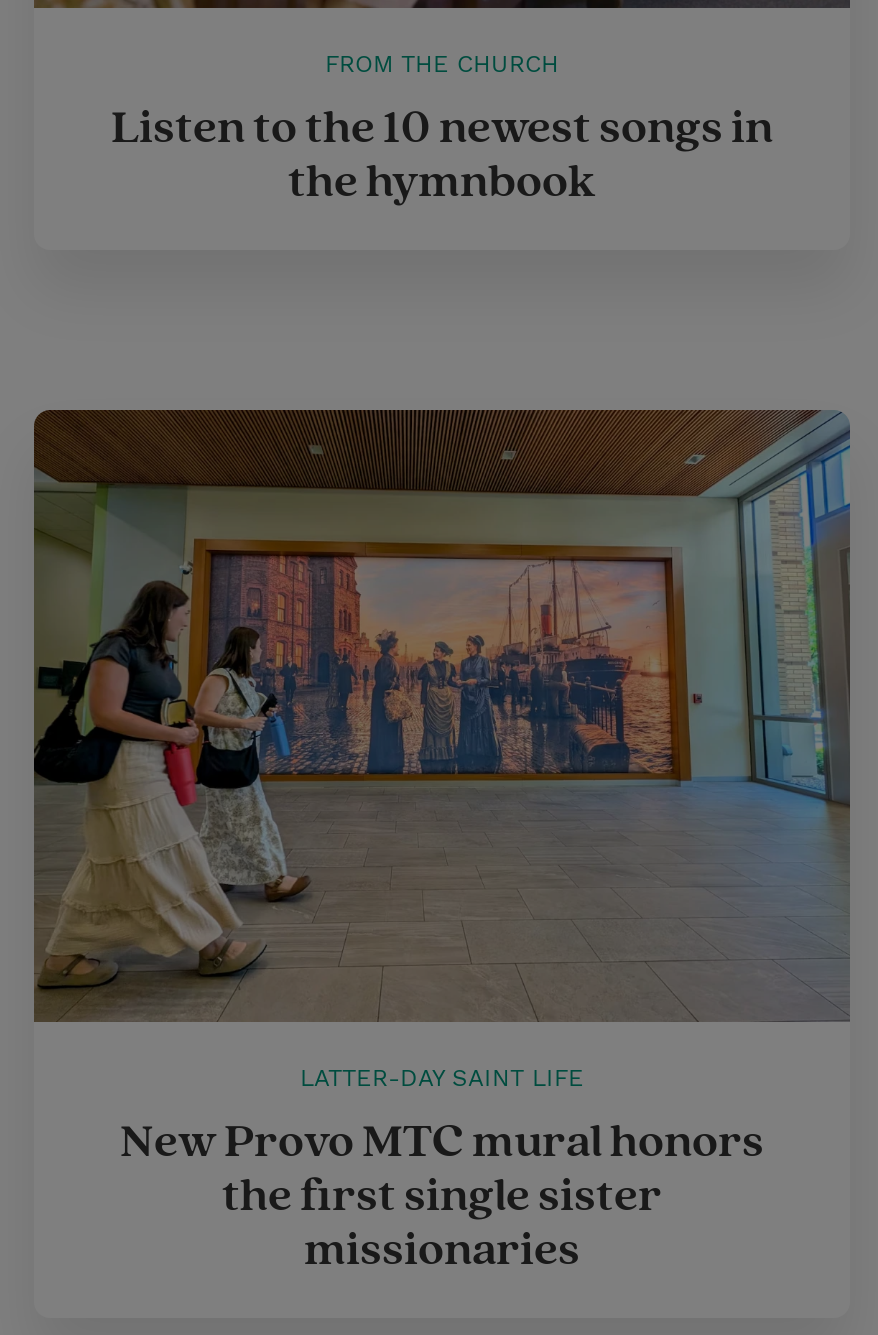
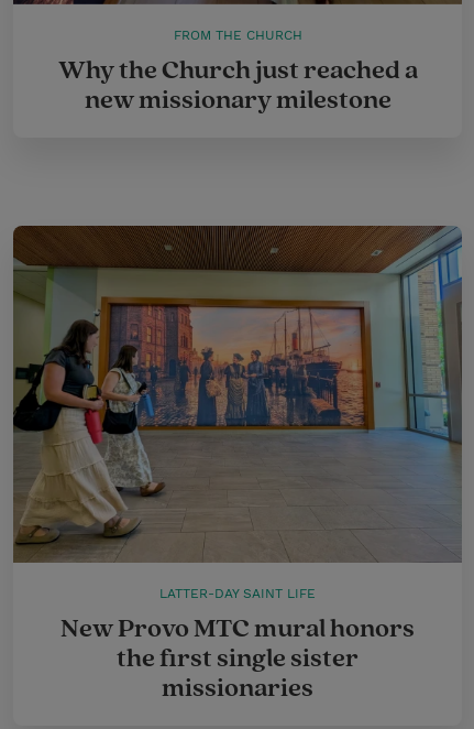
- Listen to the 10 newest songs in
- the hymnbook
+ Why the Church just reached a
+ new missionary milestone
